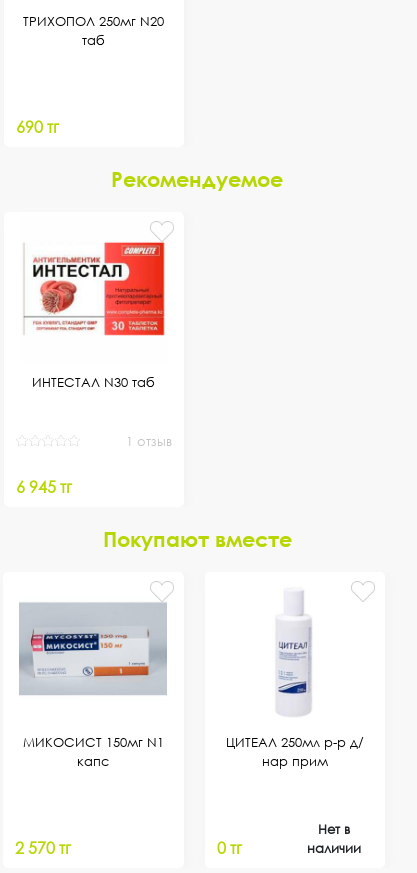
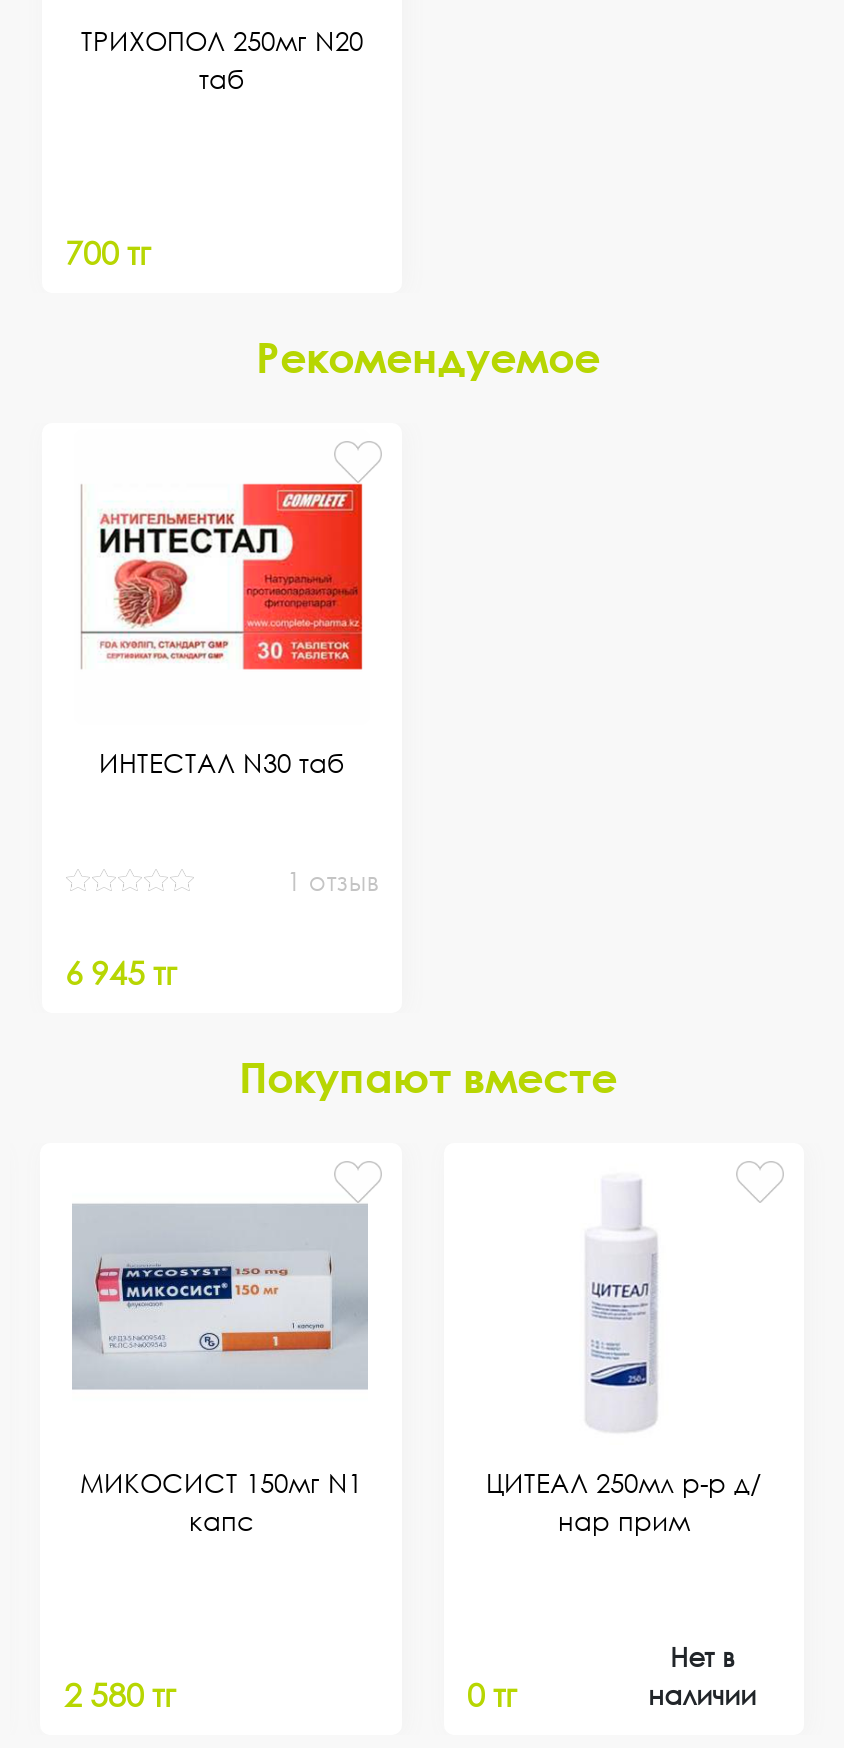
- 690 тг
+ 700 тг

- 2 570 тг
+ 2 580 тг
